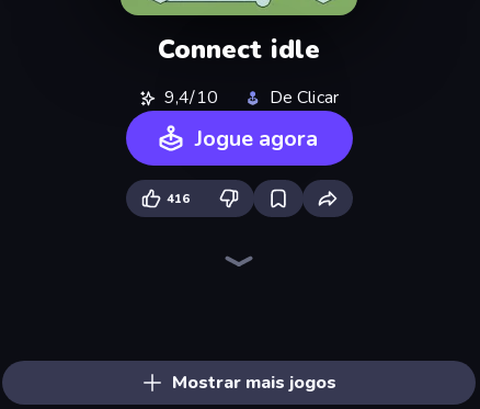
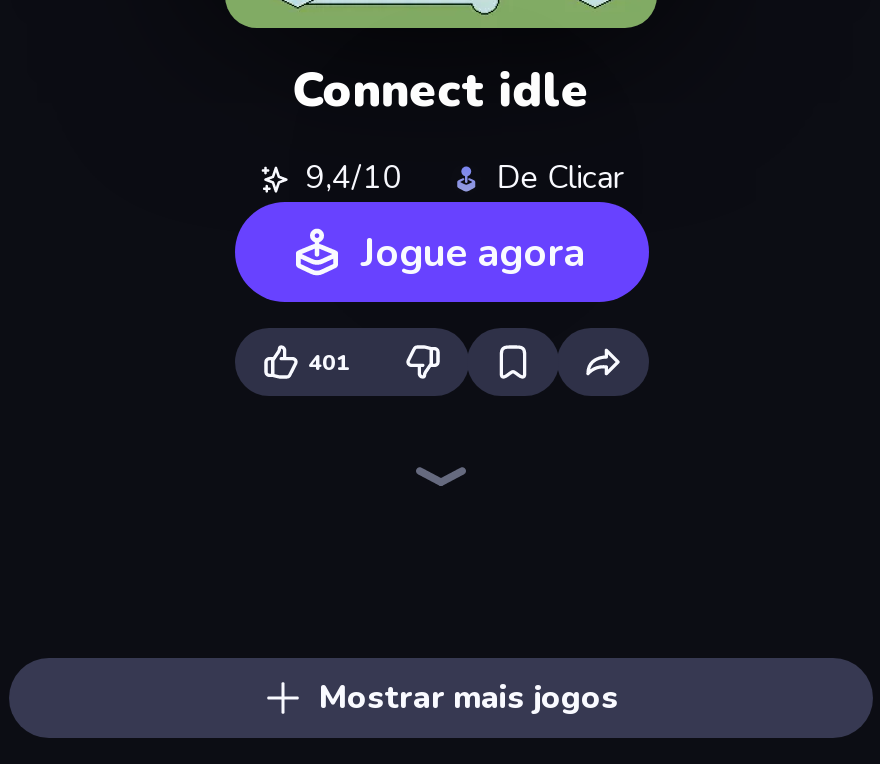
- 416
+ 401
